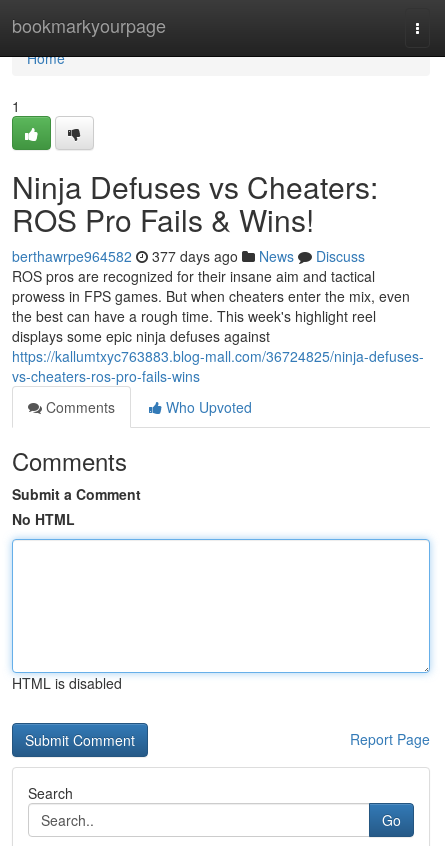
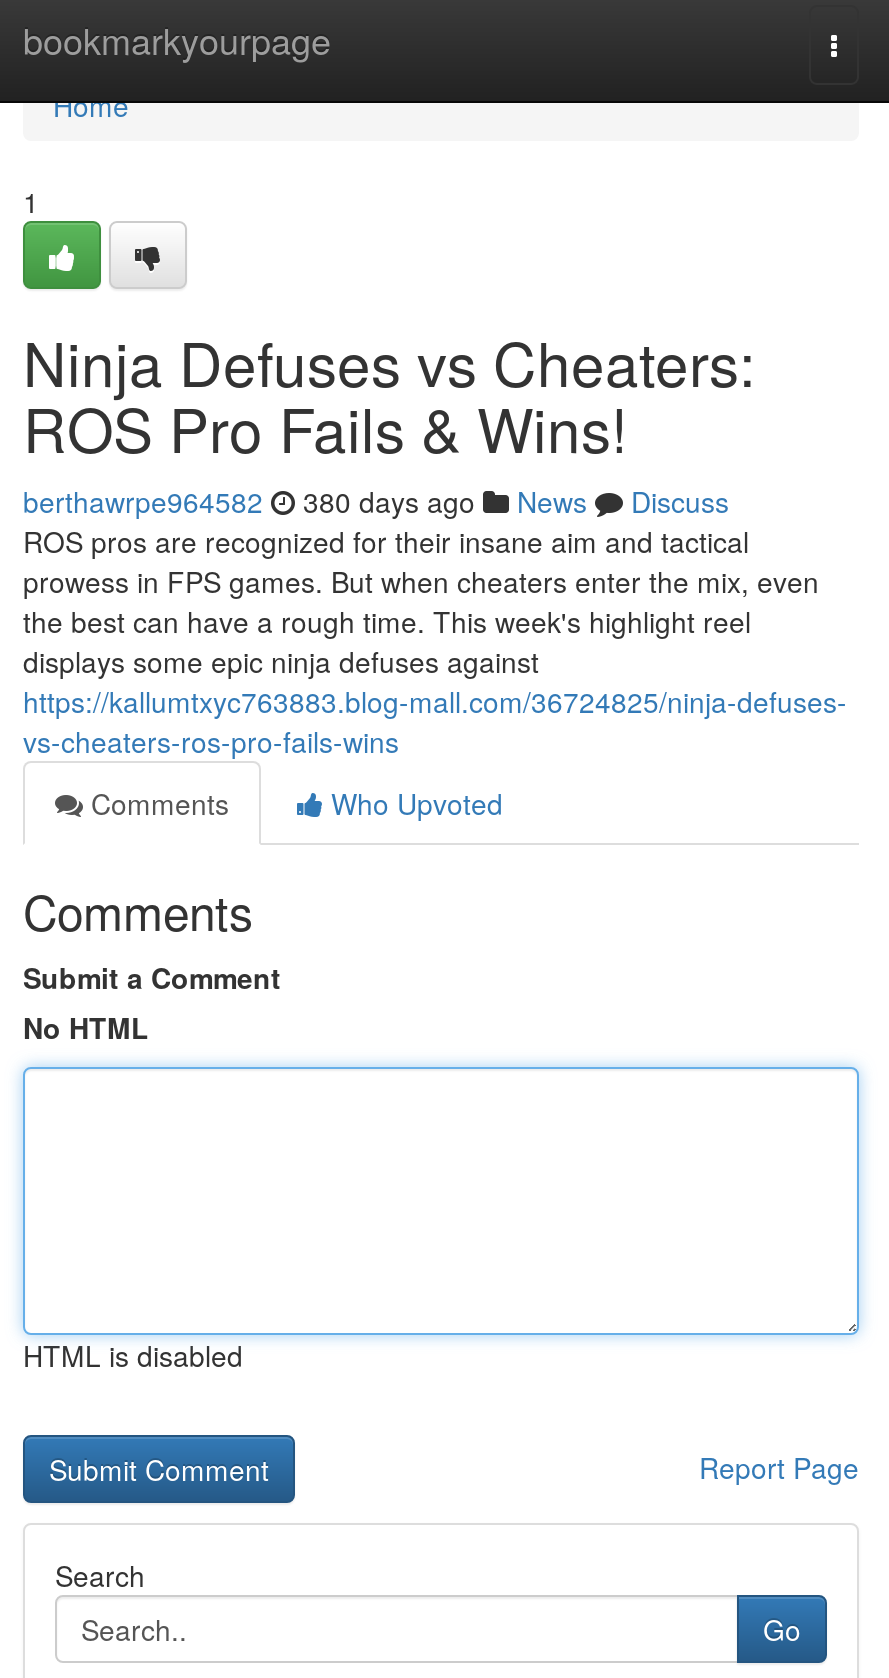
- berthawrpe964582 377 days ago News Discuss
+ berthawrpe964582 380 days ago News Discuss
